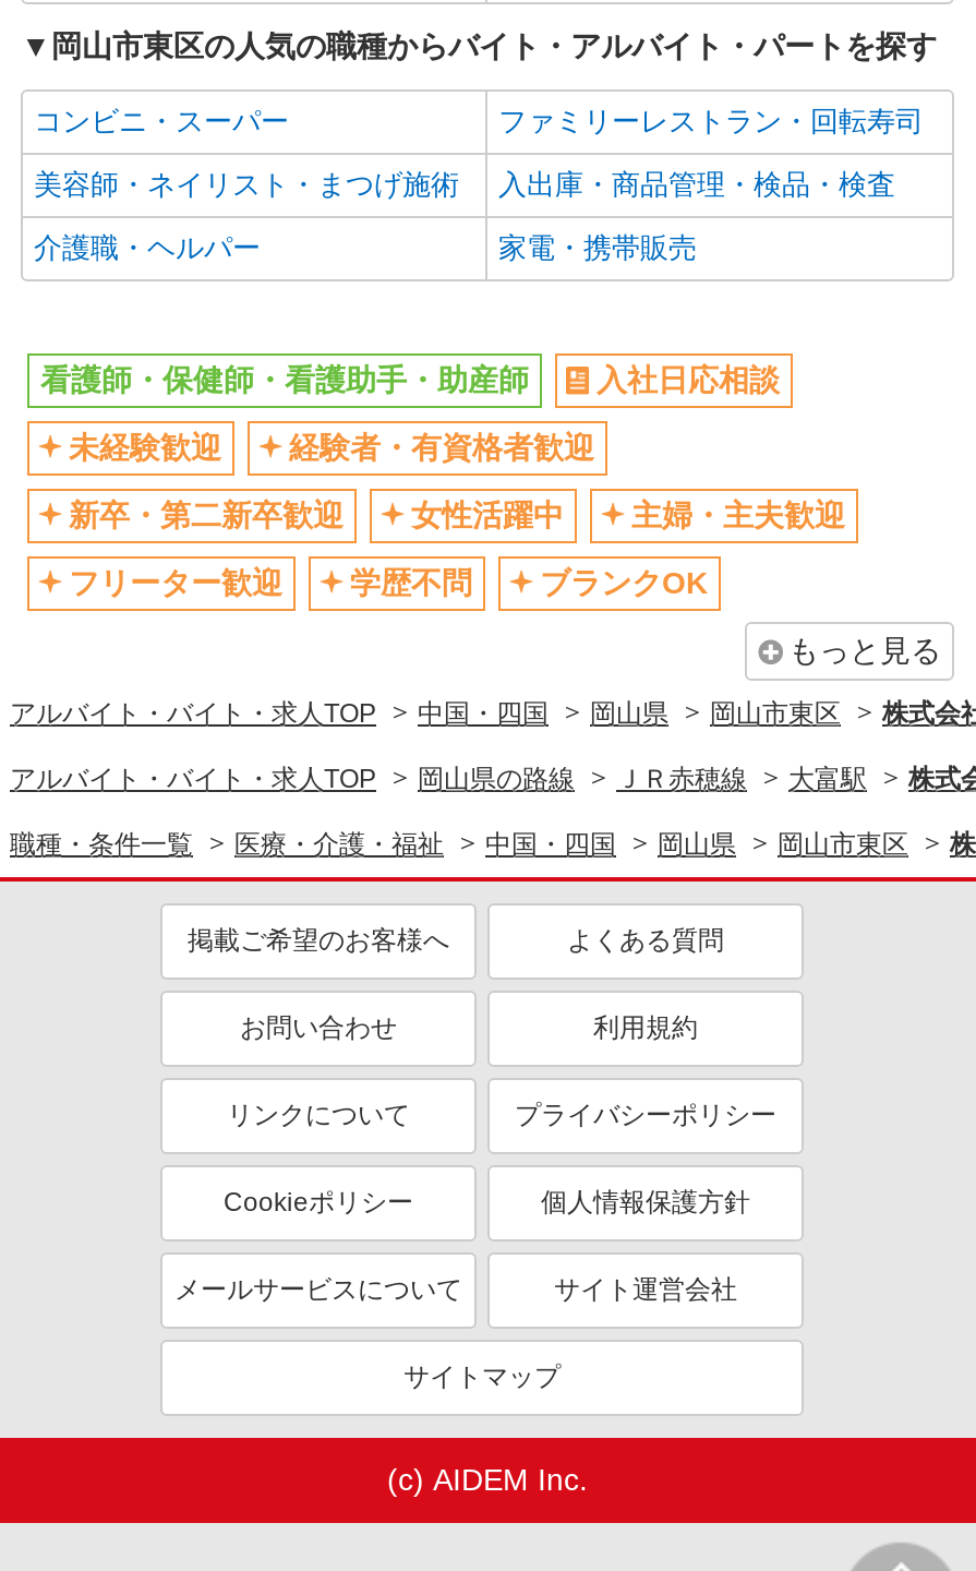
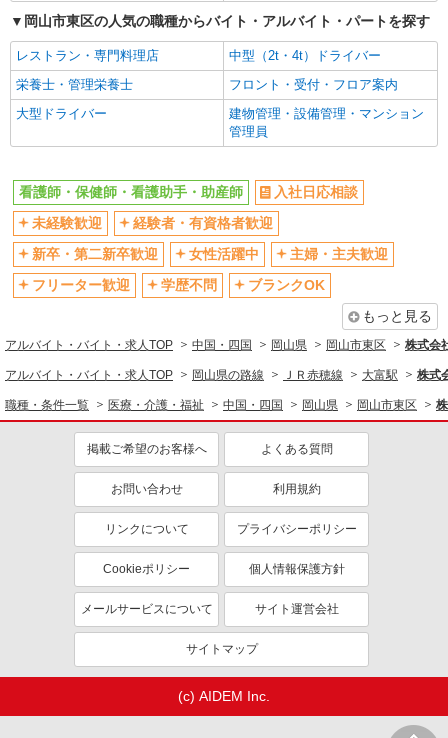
- コンビニ・スーパー
- ファミリーレストラン・回転寿司
+ レストラン・専門料理店
+ 中型（2t・4t）ドライバー

- 美容師・ネイリスト・まつげ施術
- 入出庫・商品管理・検品・検査
+ 栄養士・管理栄養士
+ フロント・受付・フロア案内

- 介護職・ヘルパー
- 家電・携帯販売
+ 大型ドライバー
+ 建物管理・設備管理・マンション
+ 管理員
